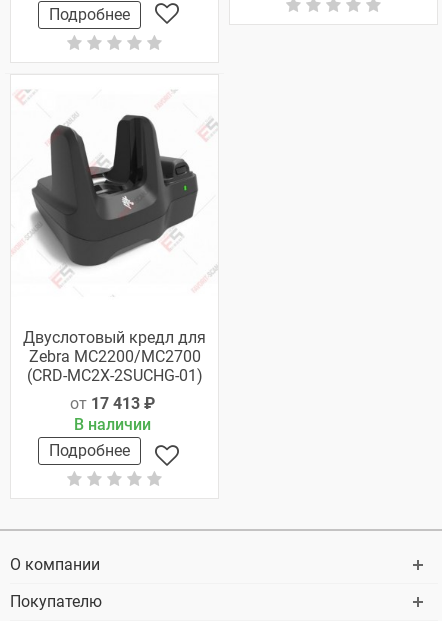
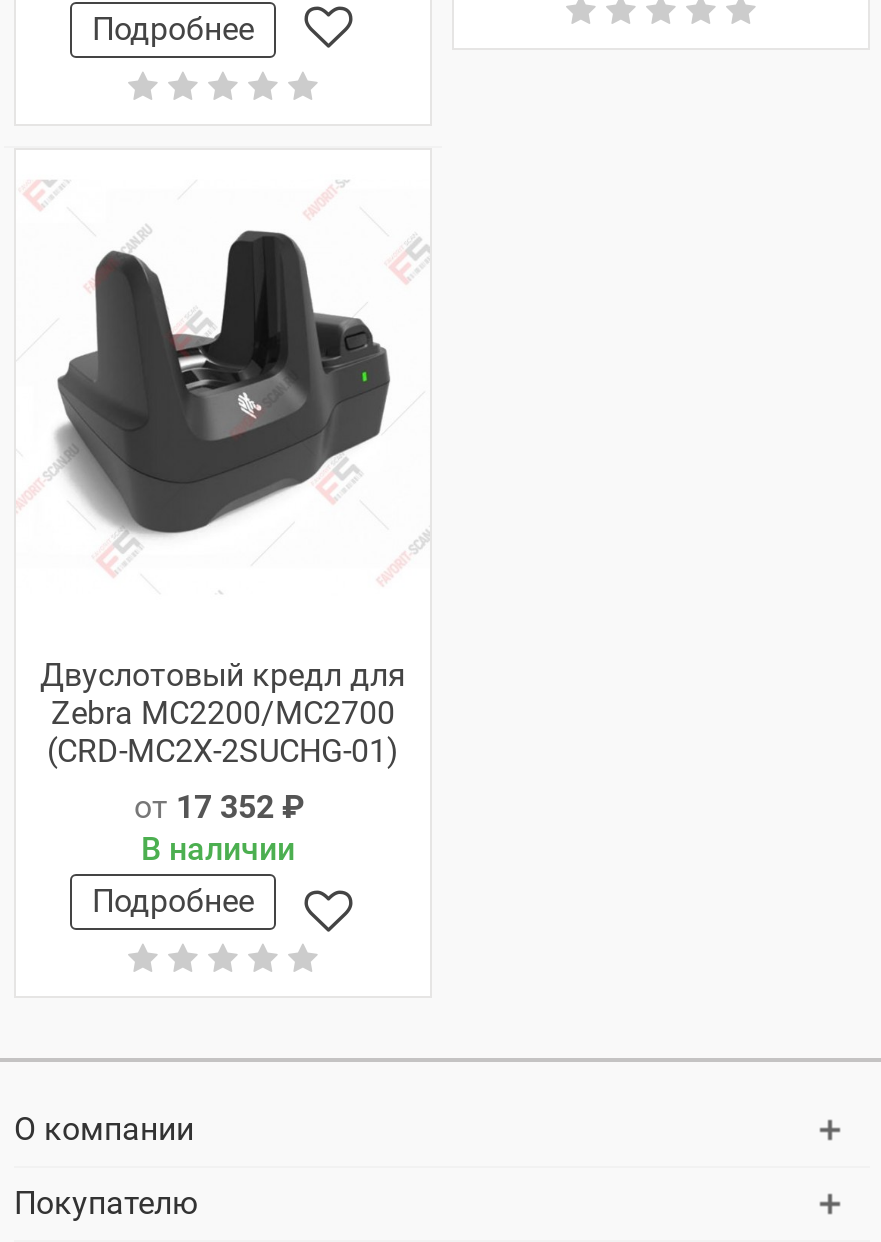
- от 17 413 ₽
+ от 17 352 ₽
